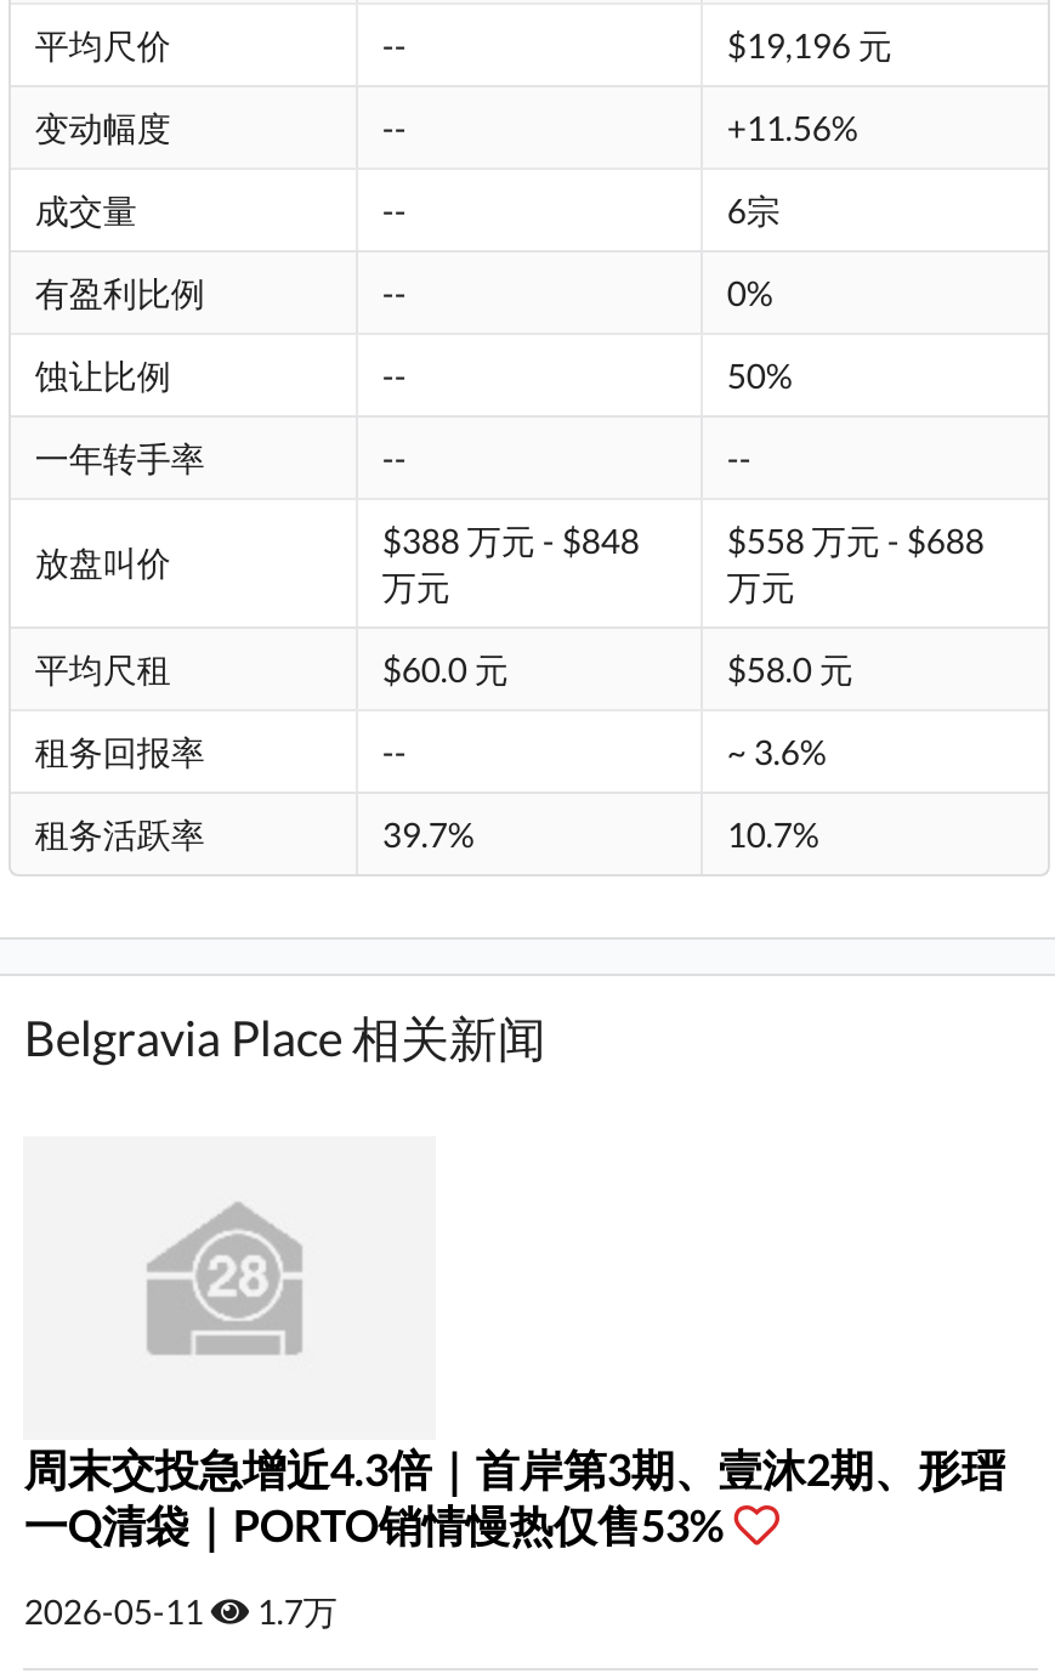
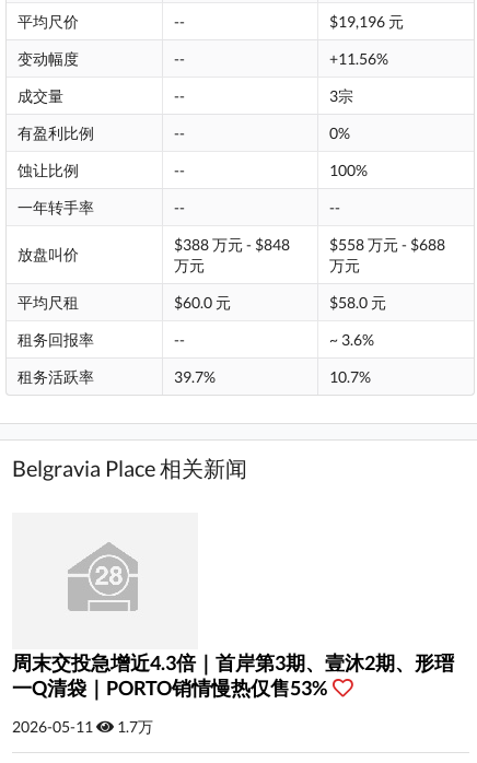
- 6宗
+ 3宗

- 50%
+ 100%
